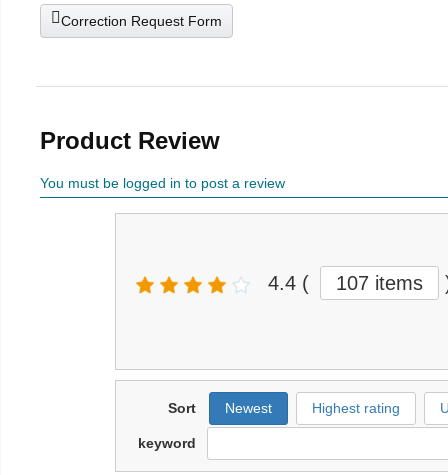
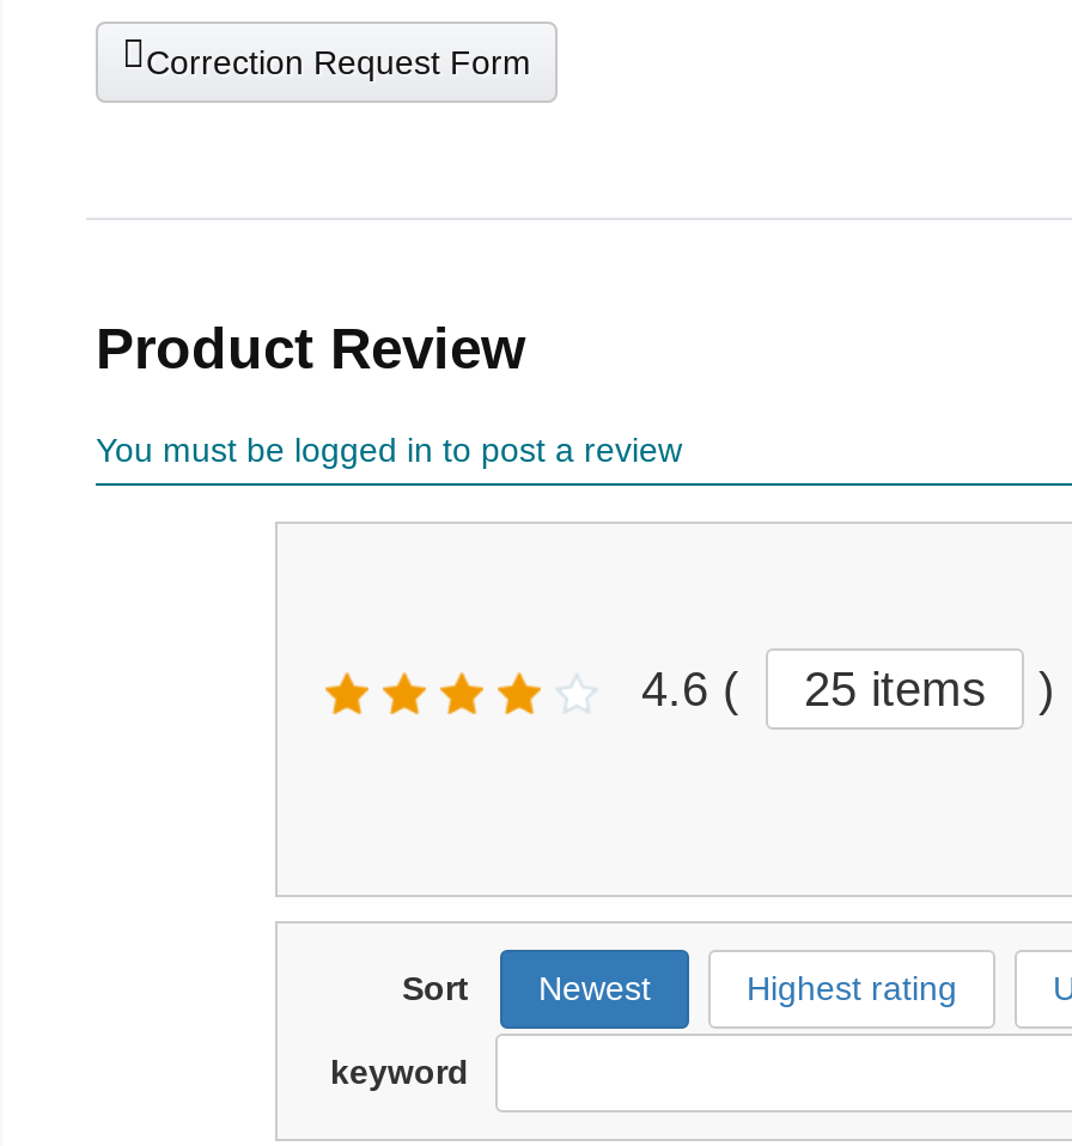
- 4.4 (
+ 4.6 (

- 107 items
+ 25 items
